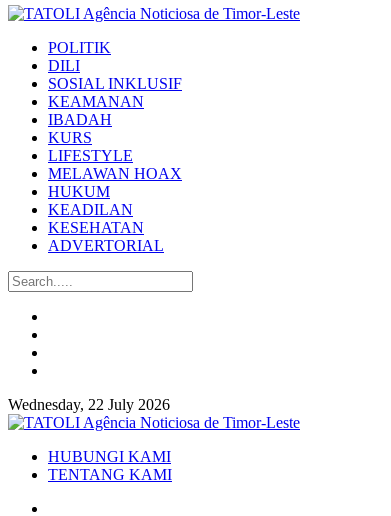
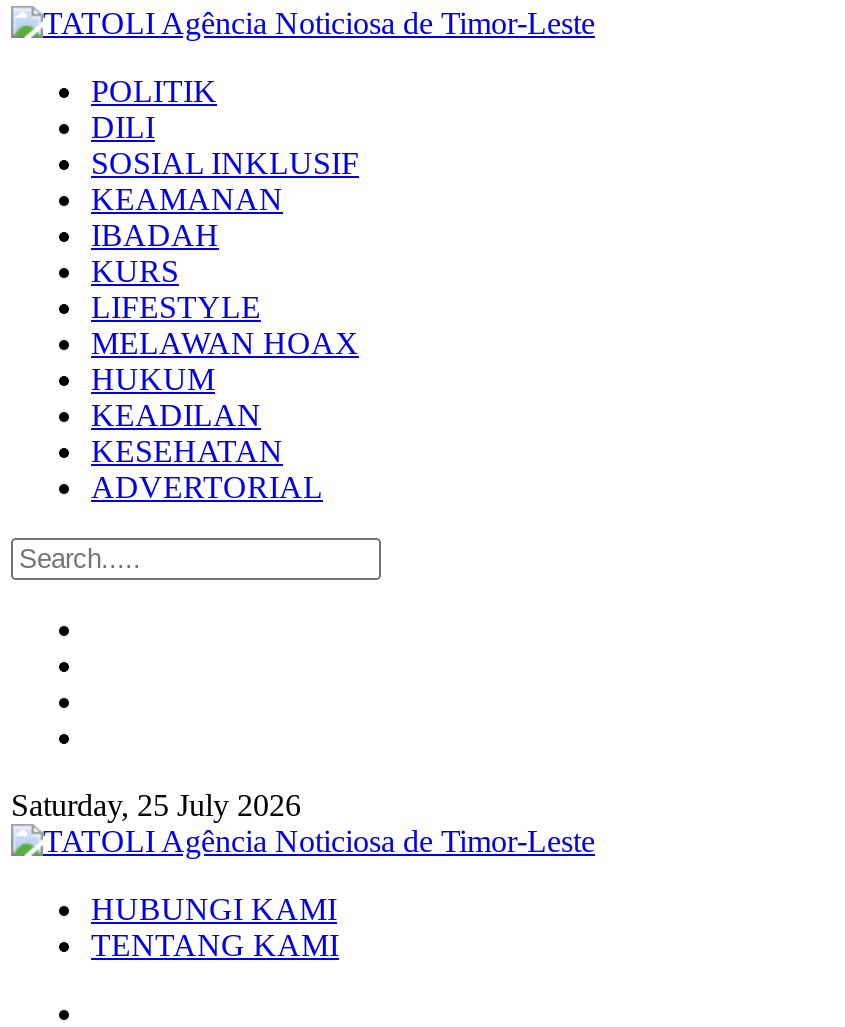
- Wednesday, 22 July 2026
+ Saturday, 25 July 2026
